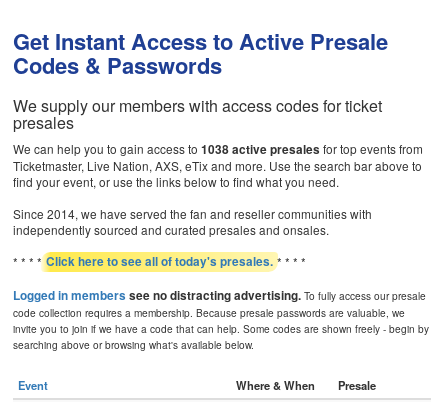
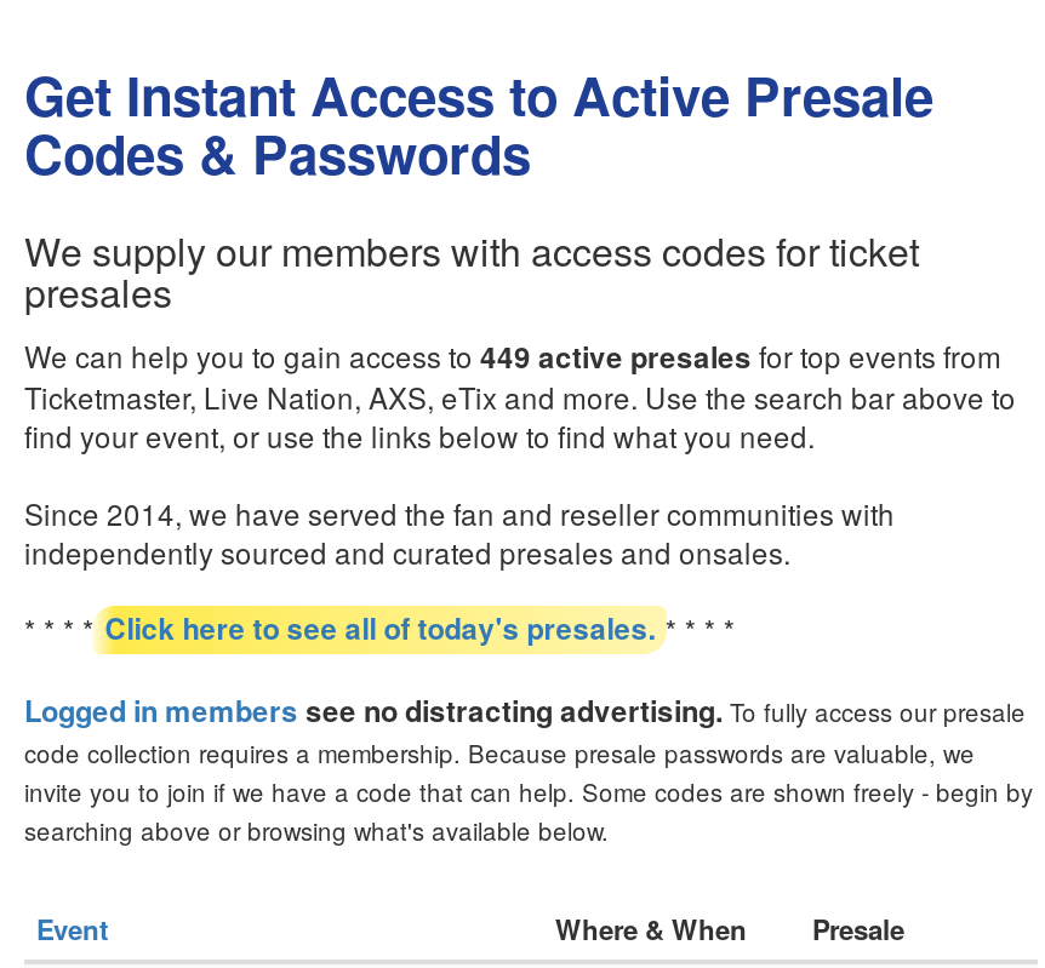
- We can help you to gain access to 1038 active presales for top events from
+ We can help you to gain access to 449 active presales for top events from
